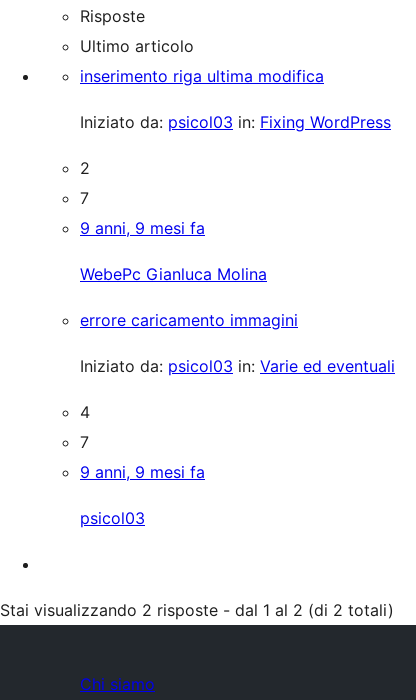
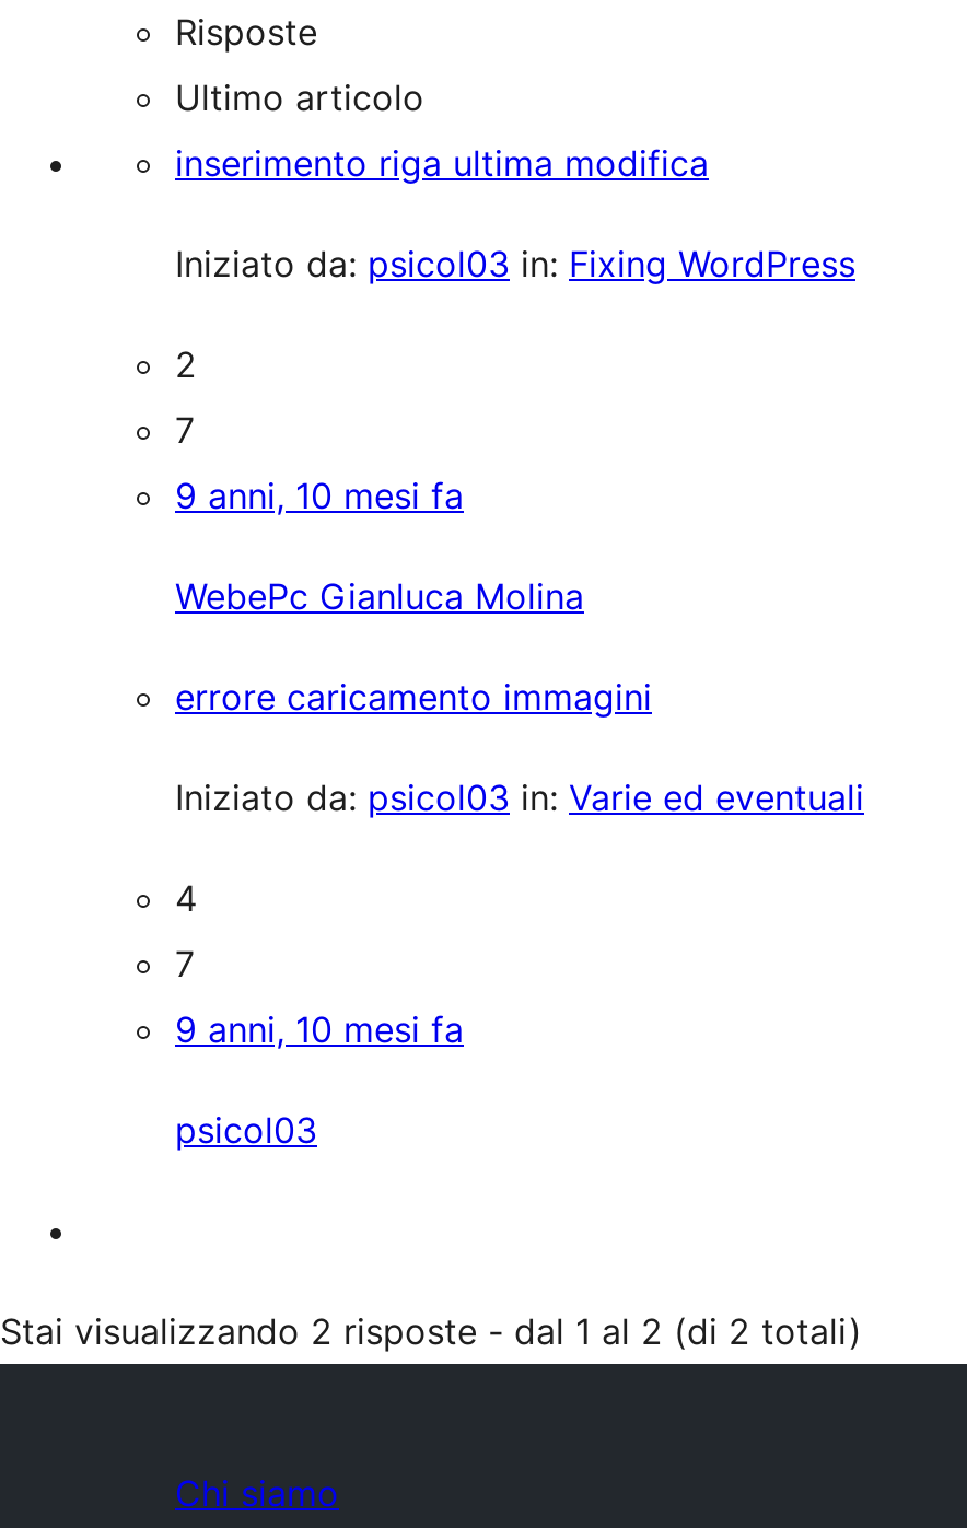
- 9 anni, 9 mesi fa
+ 9 anni, 10 mesi fa

- 9 anni, 9 mesi fa
+ 9 anni, 10 mesi fa
